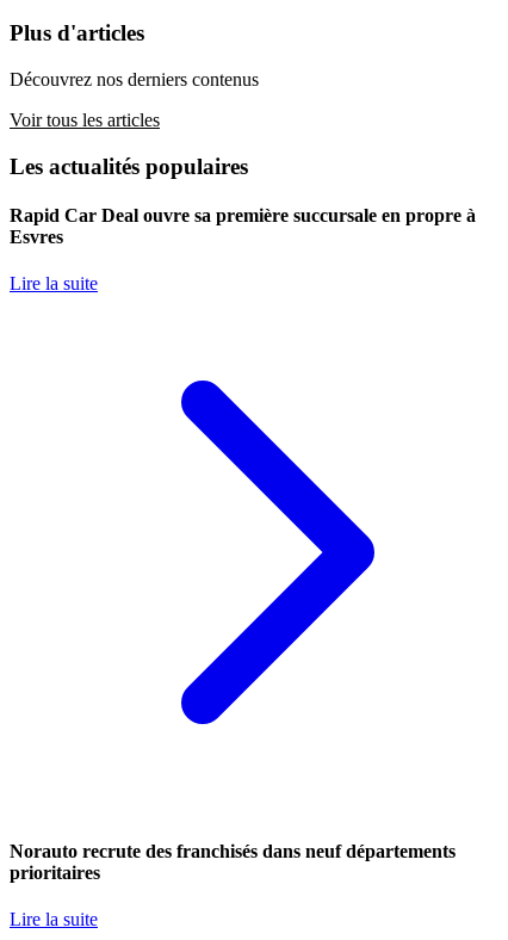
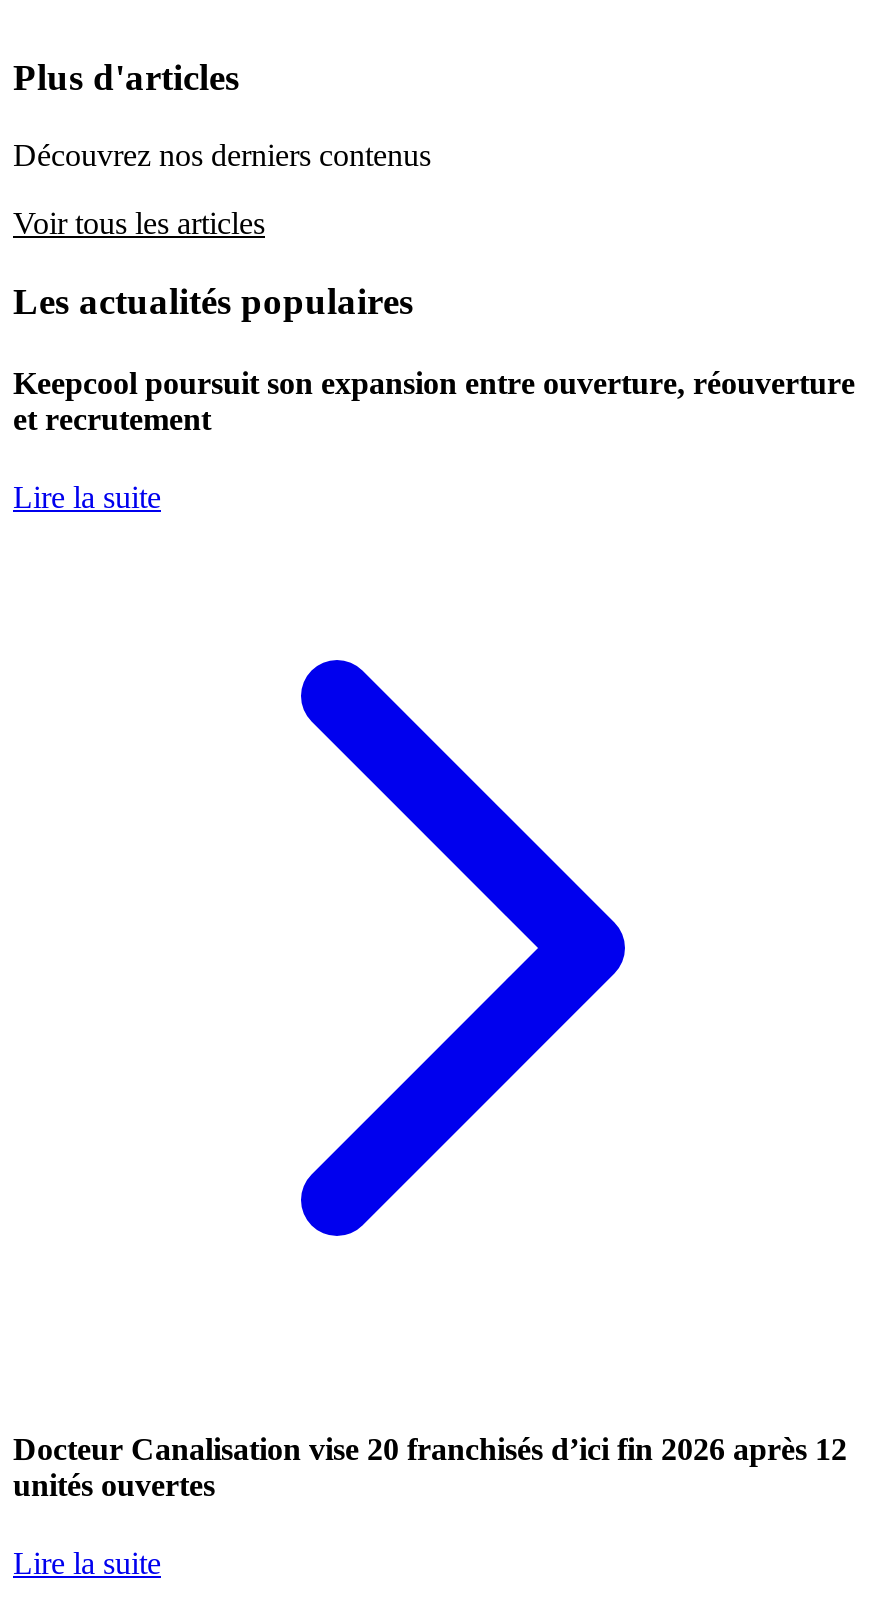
- Rapid Car Deal ouvre sa première succursale en propre à
- Esvres
+ Keepcool poursuit son expansion entre ouverture, réouverture
+ et recrutement

- Norauto recrute des franchisés dans neuf départements
- prioritaires
+ Docteur Canalisation vise 20 franchisés d’ici fin 2026 après 12
+ unités ouvertes
